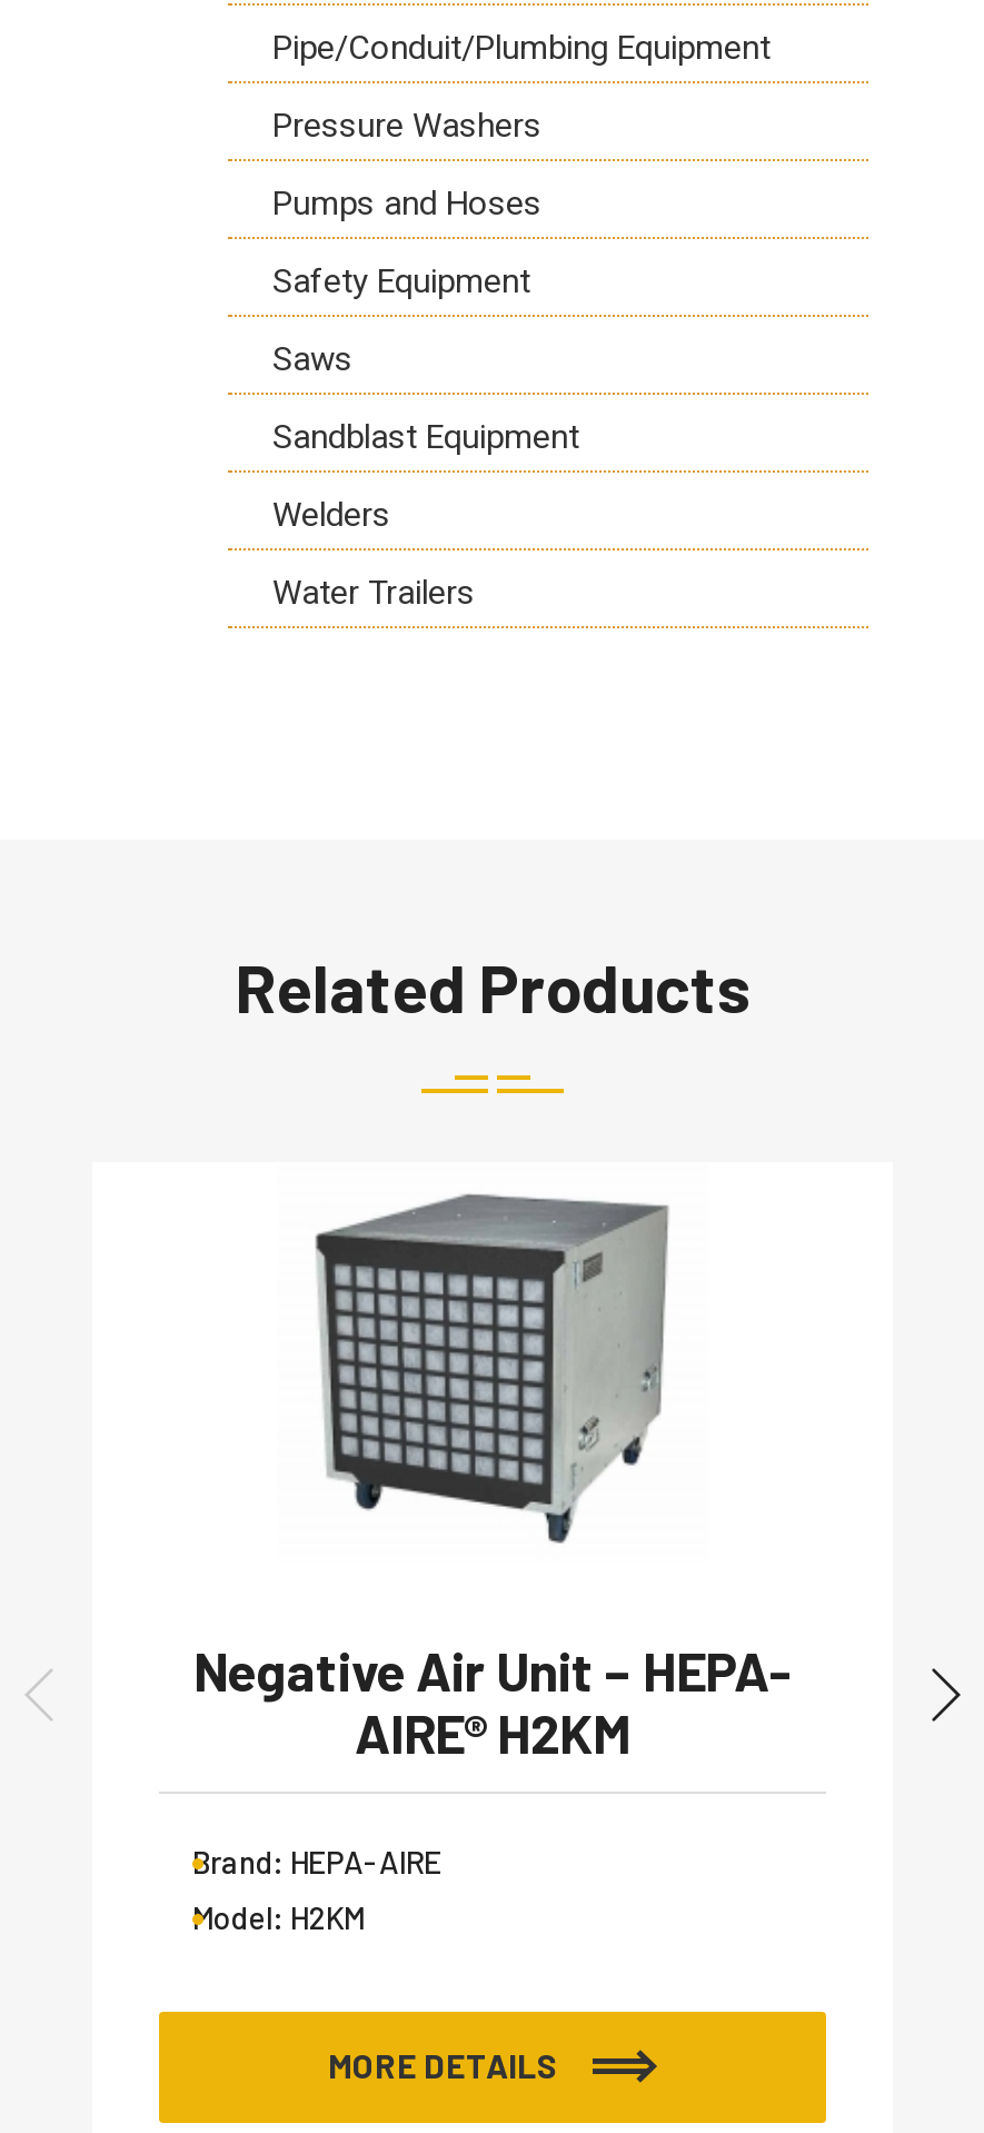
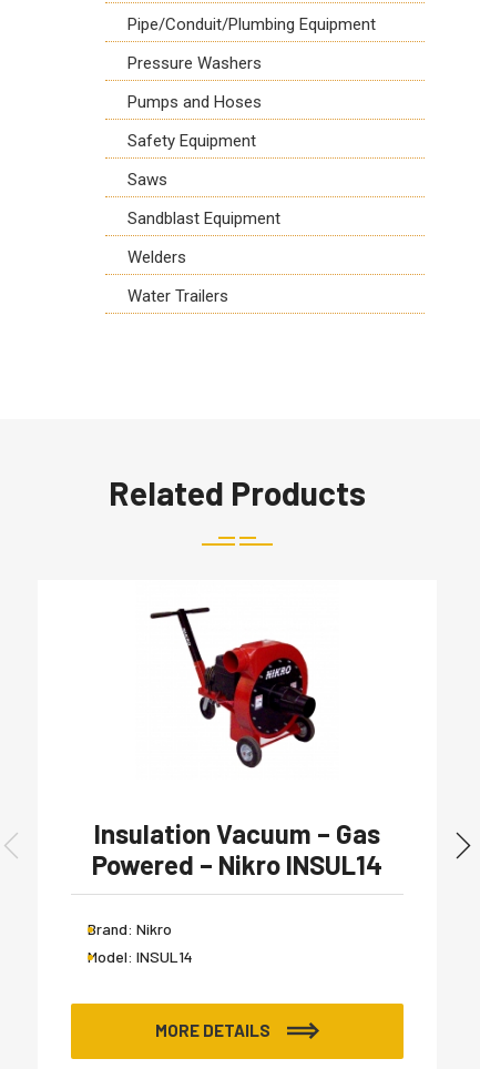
- [image]
+ [image]

- Negative Air Unit – HEPA-
- AIRE® H2KM
+ Insulation Vacuum – Gas
+ Powered – Nikro INSUL14

- Brand: HEPA-AIRE
+ Brand: Nikro

- Model: H2KM
+ Model: INSUL14
